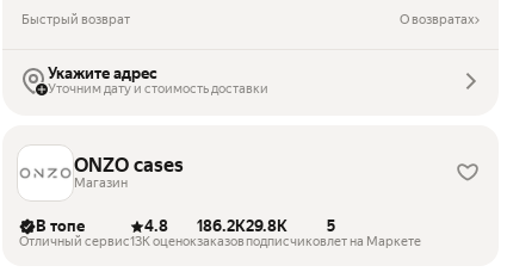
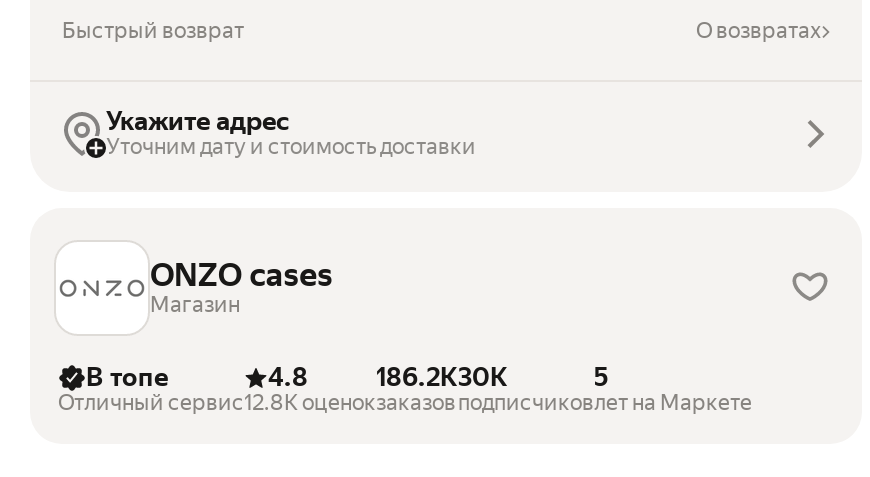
- 29.8K
+ 30K

- 13K оценок
+ 12.8K оценок
